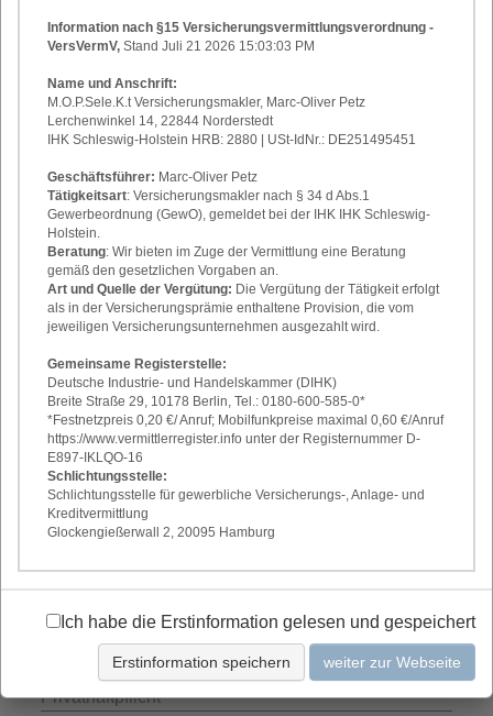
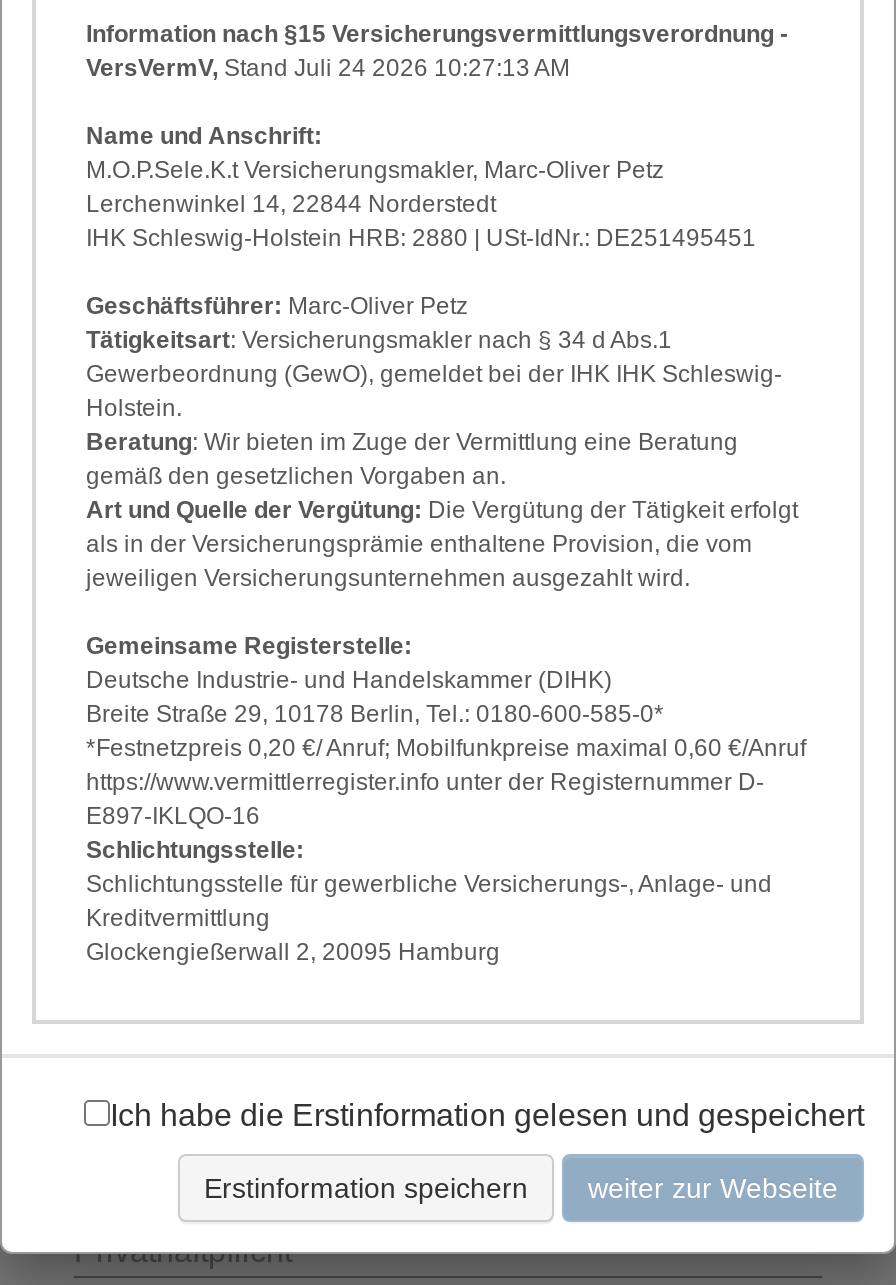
- VersVermV, Stand Juli 21 2026 15:03:03 PM
+ VersVermV, Stand Juli 24 2026 10:27:13 AM
